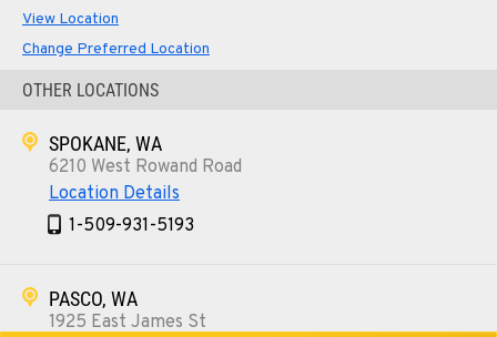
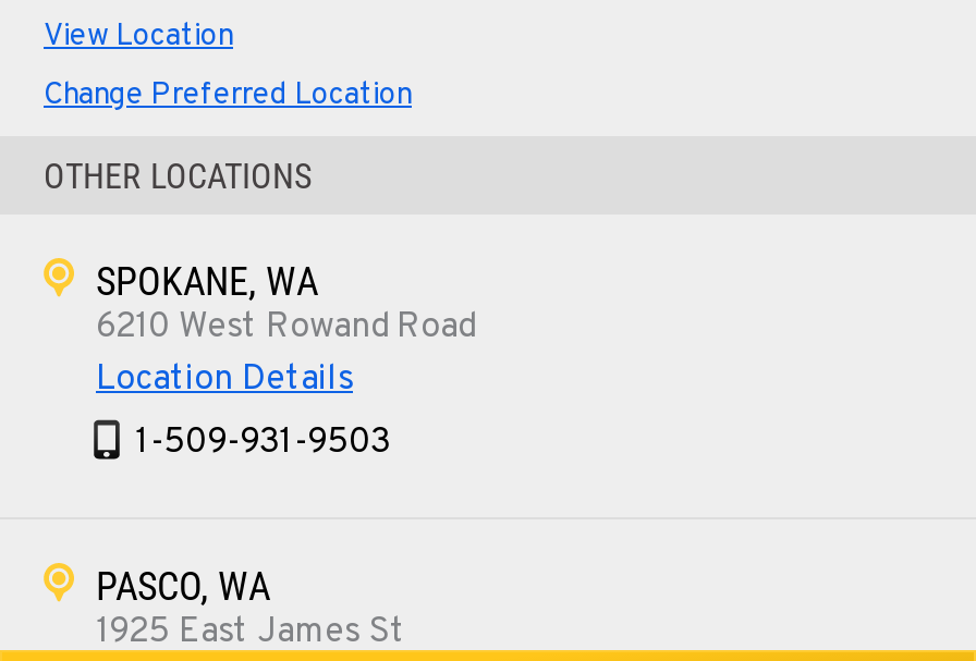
- 1-509-931-5193
+ 1-509-931-9503
